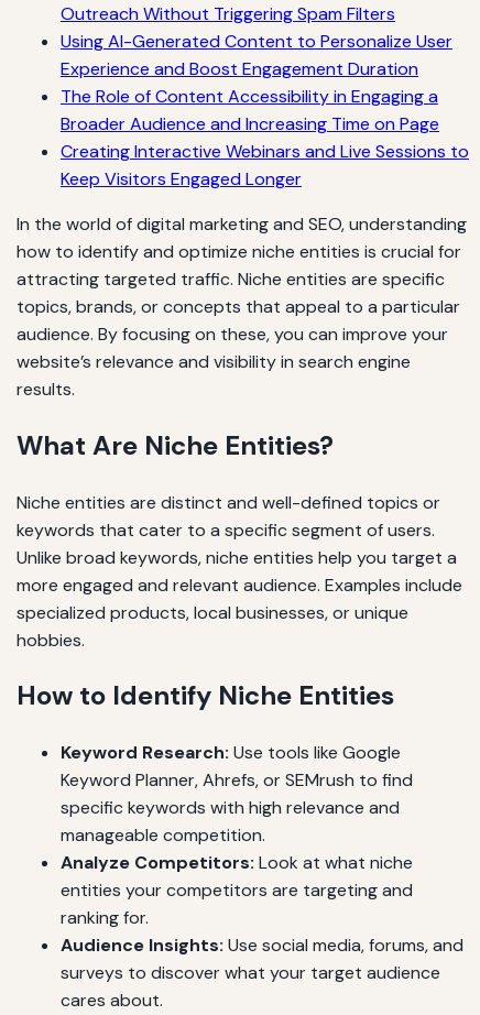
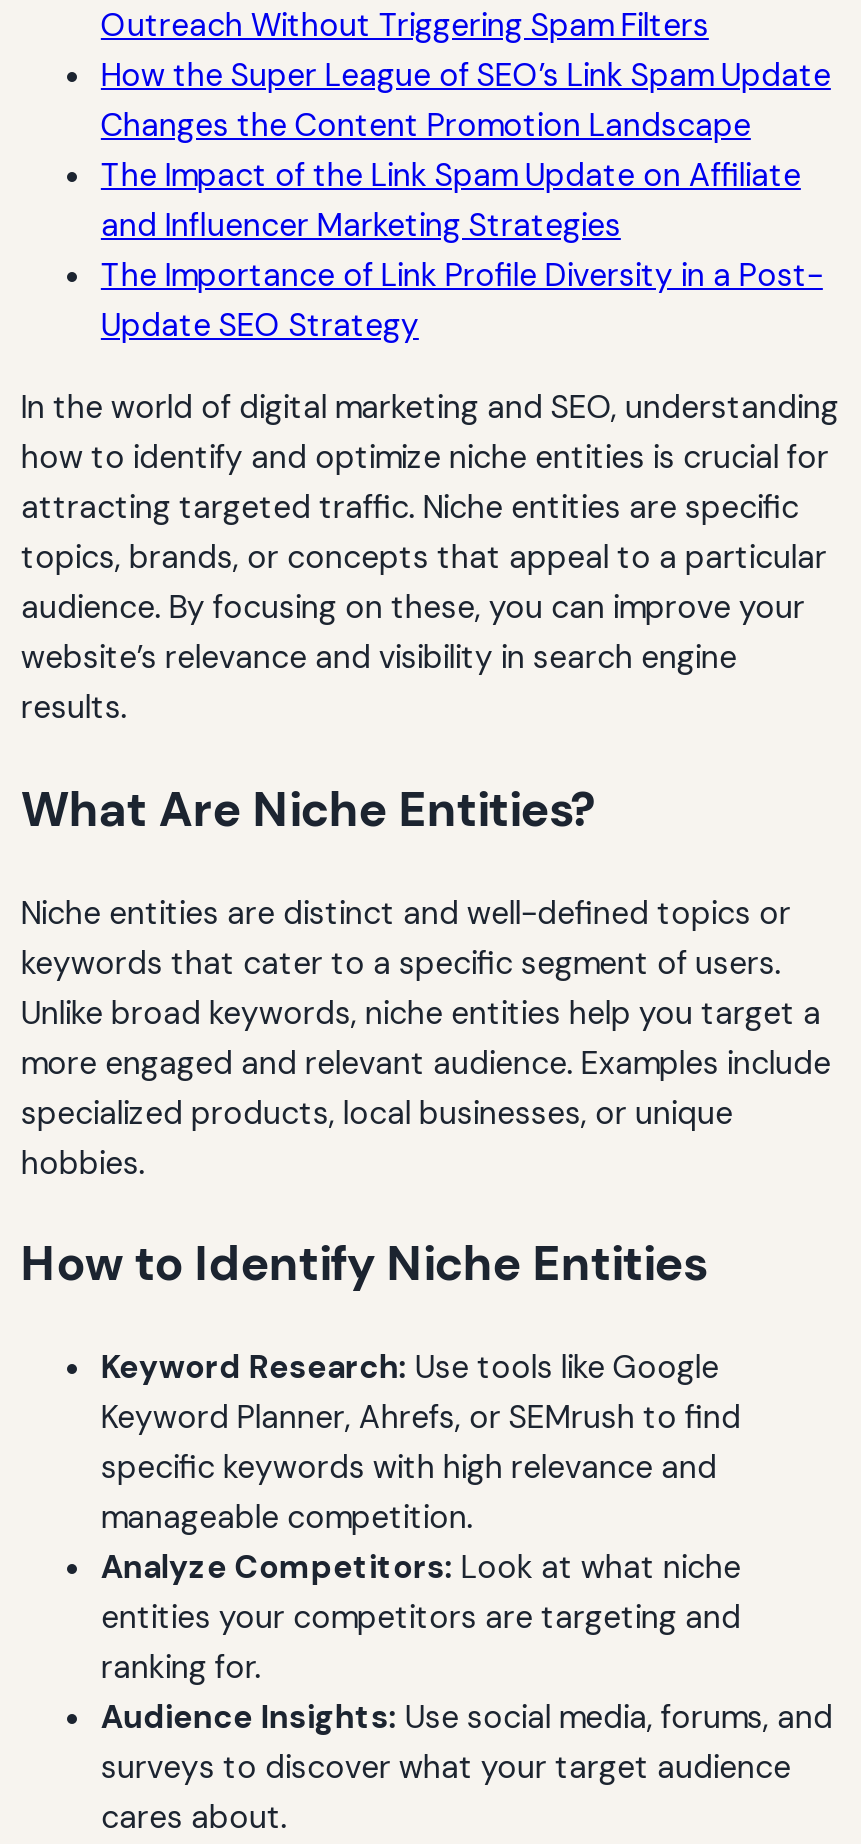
- Using AI-Generated Content to Personalize User
- Experience and Boost Engagement Duration
- The Role of Content Accessibility in Engaging a
- Broader Audience and Increasing Time on Page
- Creating Interactive Webinars and Live Sessions to
- Keep Visitors Engaged Longer
+ How the Super League of SEO’s Link Spam Update
+ Changes the Content Promotion Landscape
+ The Impact of the Link Spam Update on Affiliate
+ and Influencer Marketing Strategies
+ The Importance of Link Profile Diversity in a Post-
+ Update SEO Strategy
